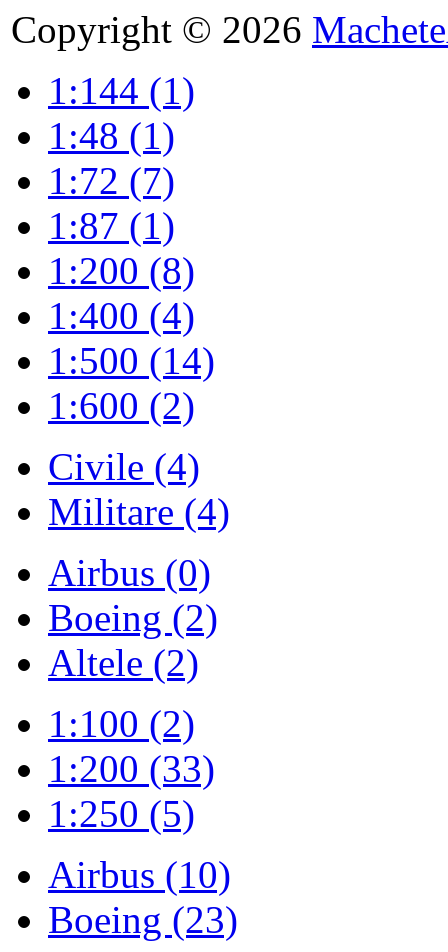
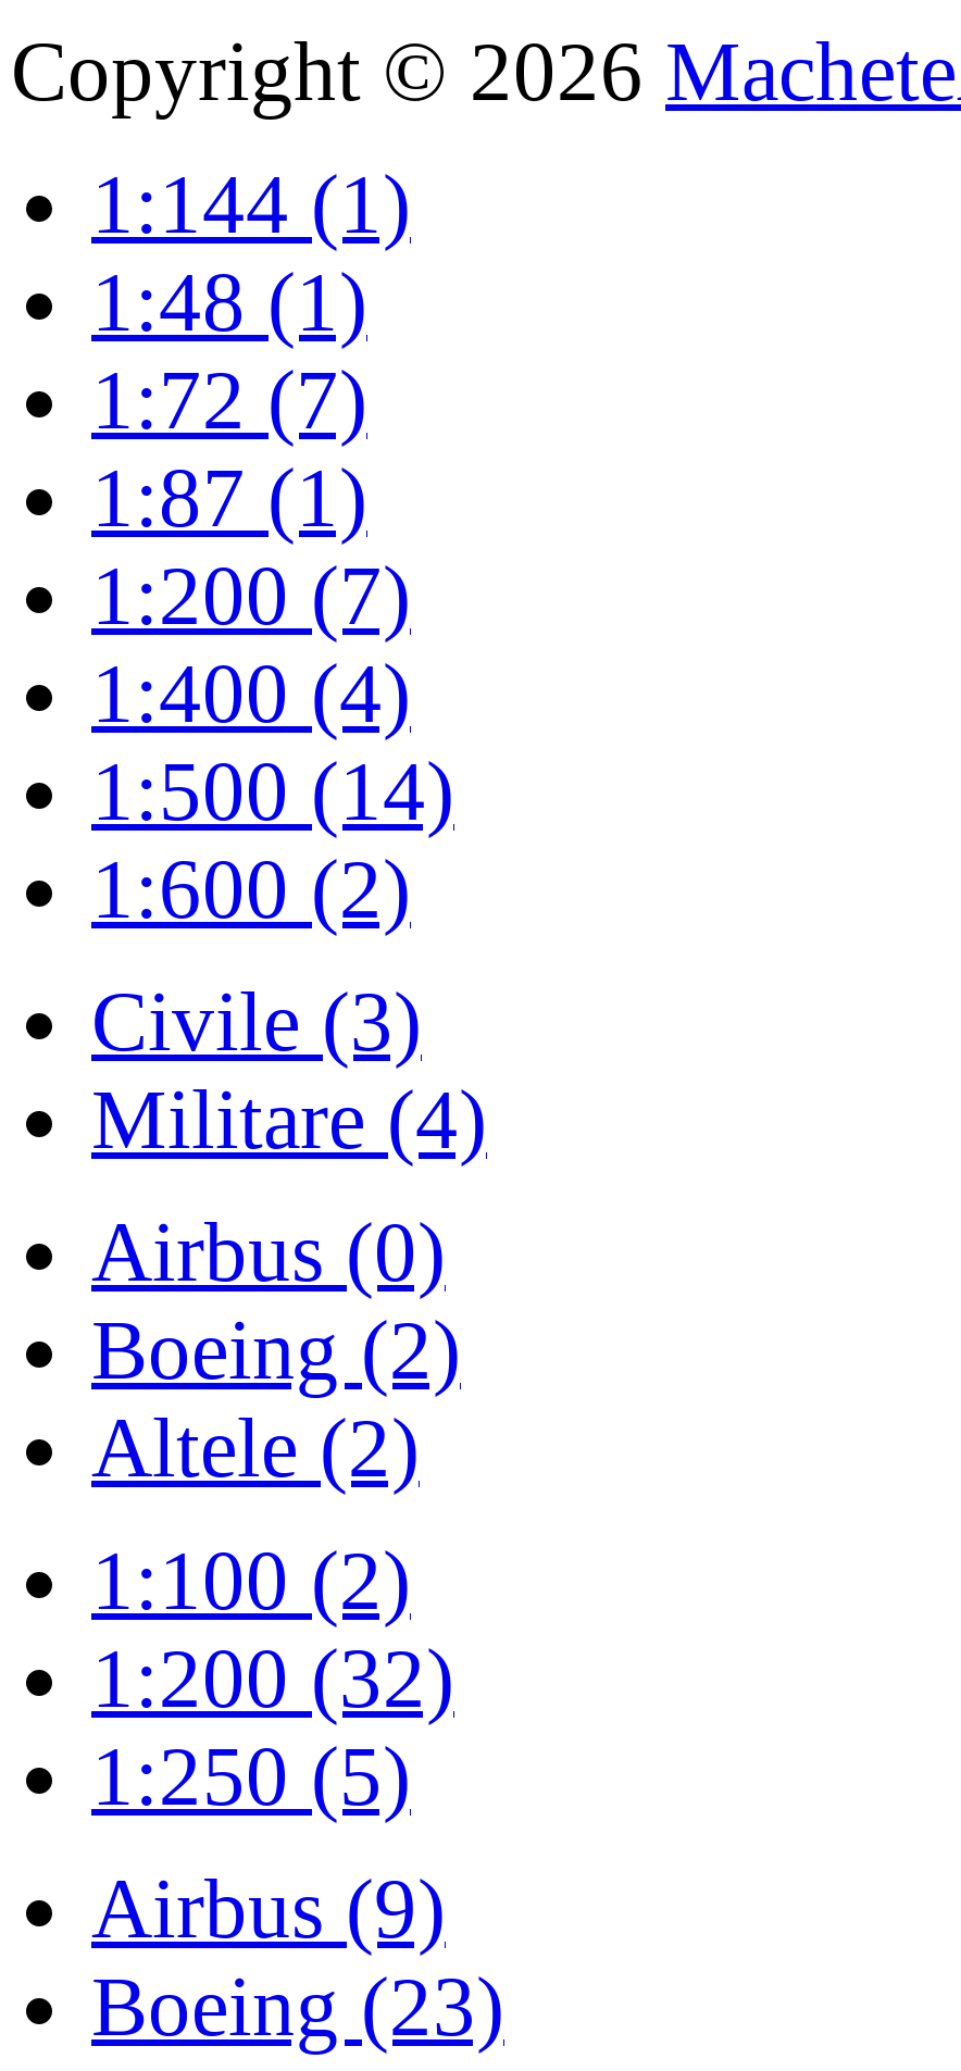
- 1:200 (8)
+ 1:200 (7)

- Civile (4)
+ Civile (3)

- 1:200 (33)
+ 1:200 (32)

- Airbus (10)
+ Airbus (9)
